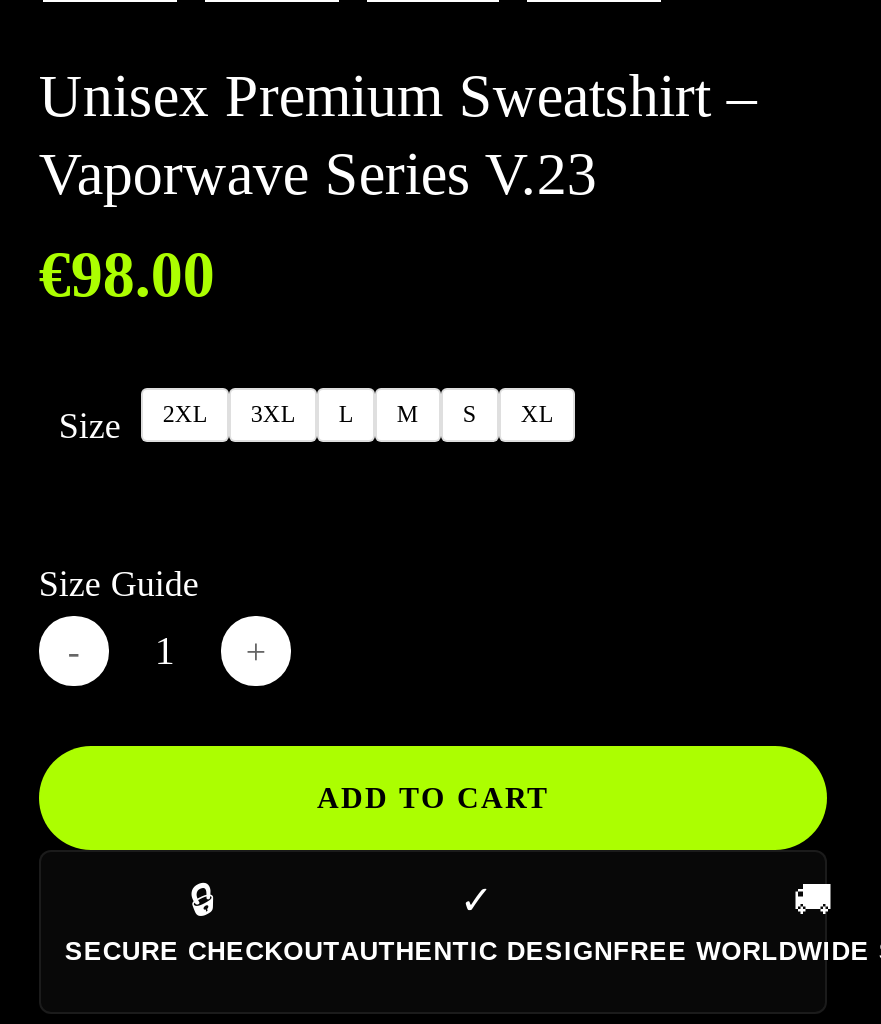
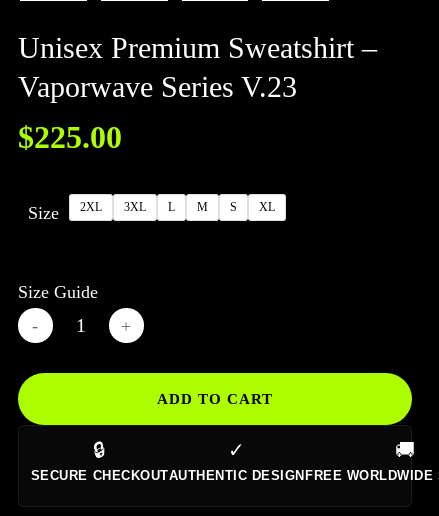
- €98.00
+ $225.00
